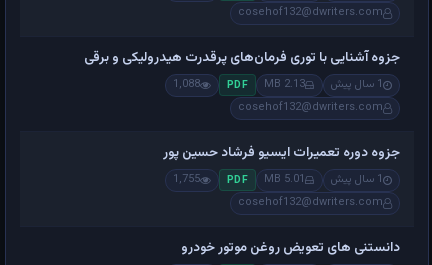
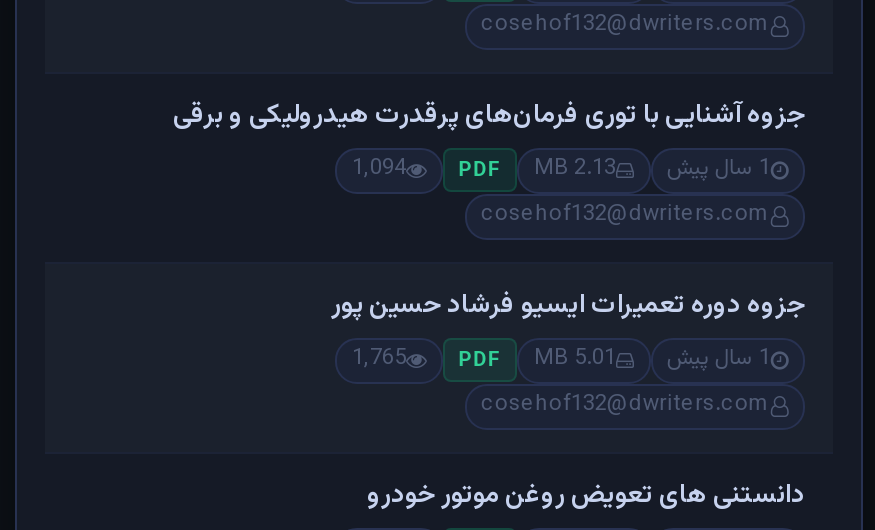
- 1,088 PDF
+ 1,094 PDF

- 1,755 PDF
+ 1,765 PDF
